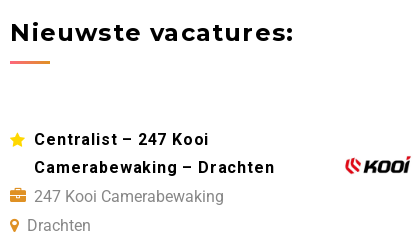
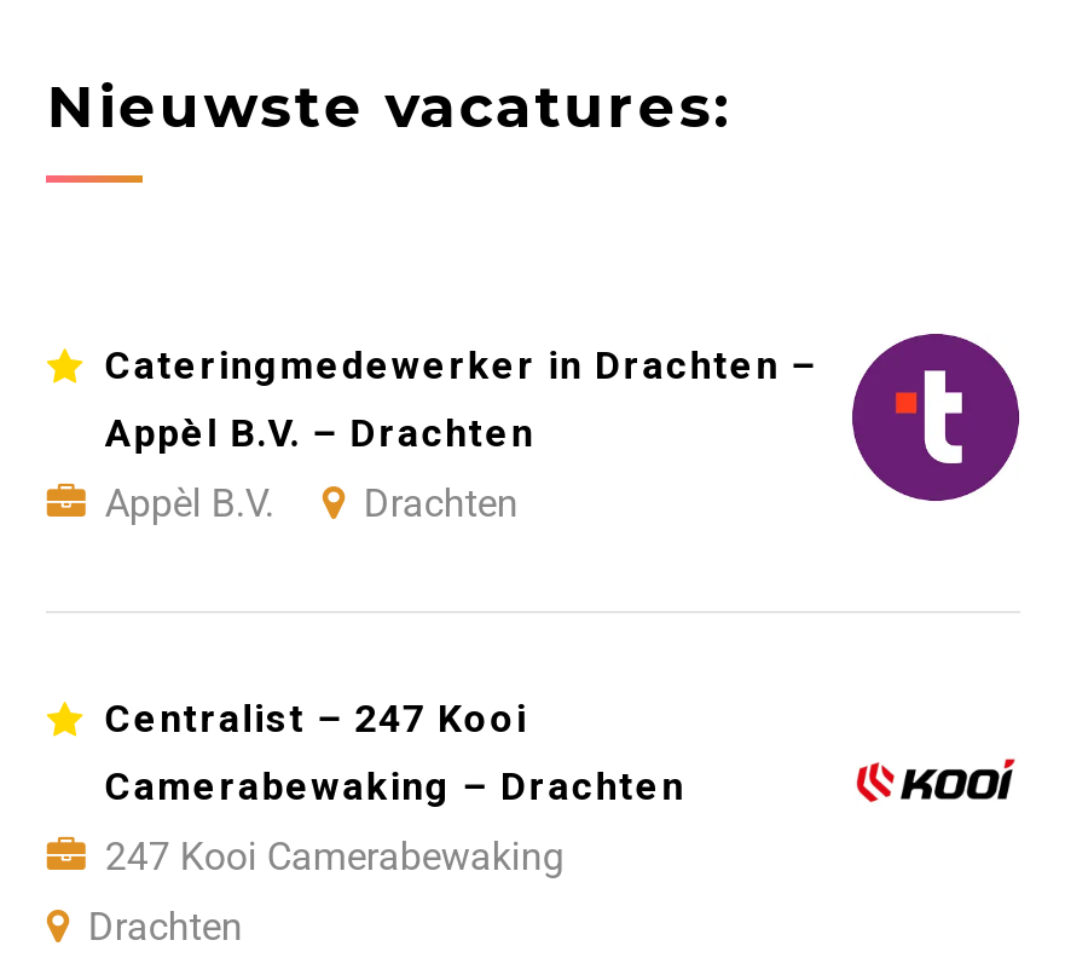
+ [image]
+ Cateringmedewerker in Drachten –
+ Appèl B.V. – Drachten
+ Appèl B.V.
+ Drachten
